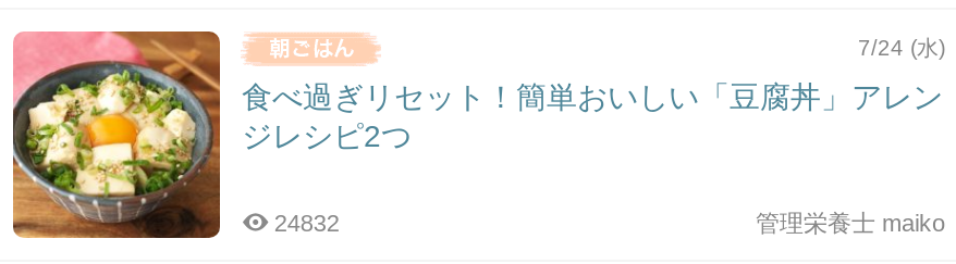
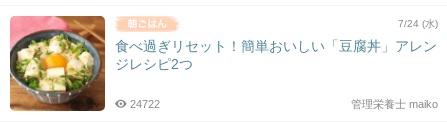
- 24832
+ 24722
